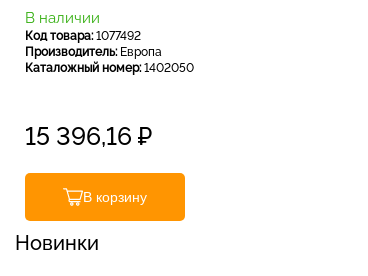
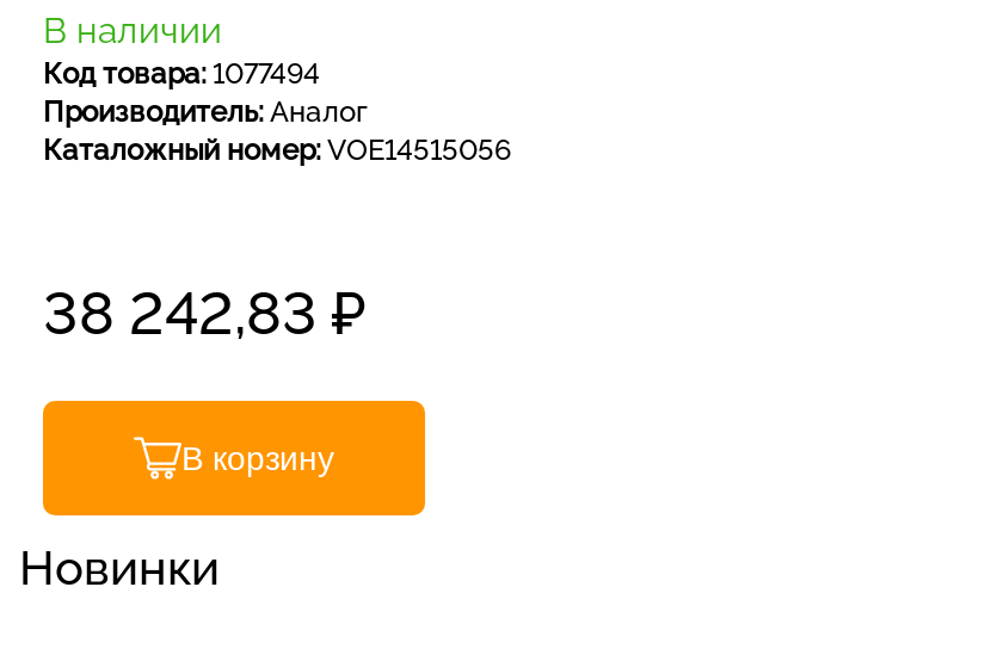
- Код товара: 1077492
+ Код товара: 1077494

- Производитель: Европа
+ Производитель: Аналог

- Каталожный номер: 1402050
+ Каталожный номер: VOE14515056

- 15 396,16 ₽
+ 38 242,83 ₽
